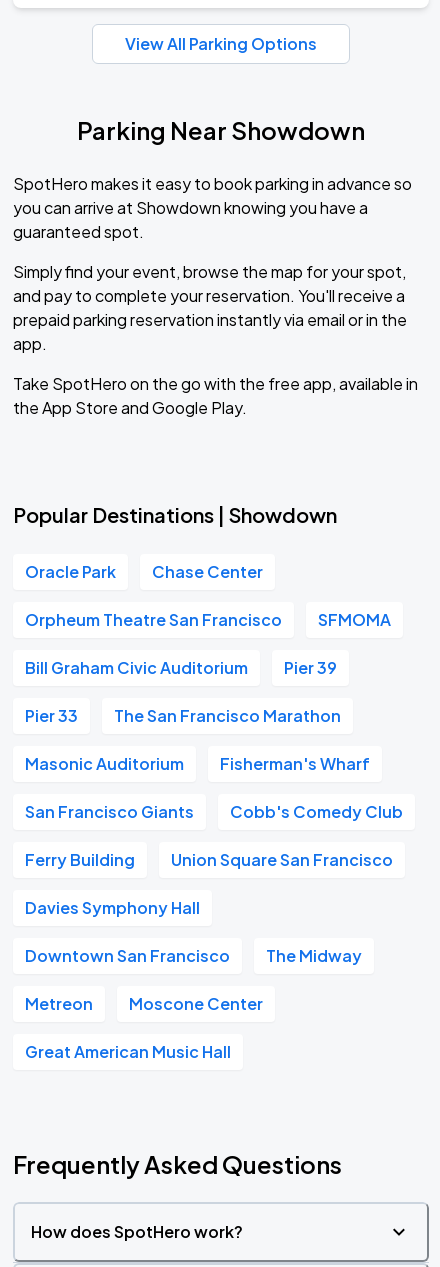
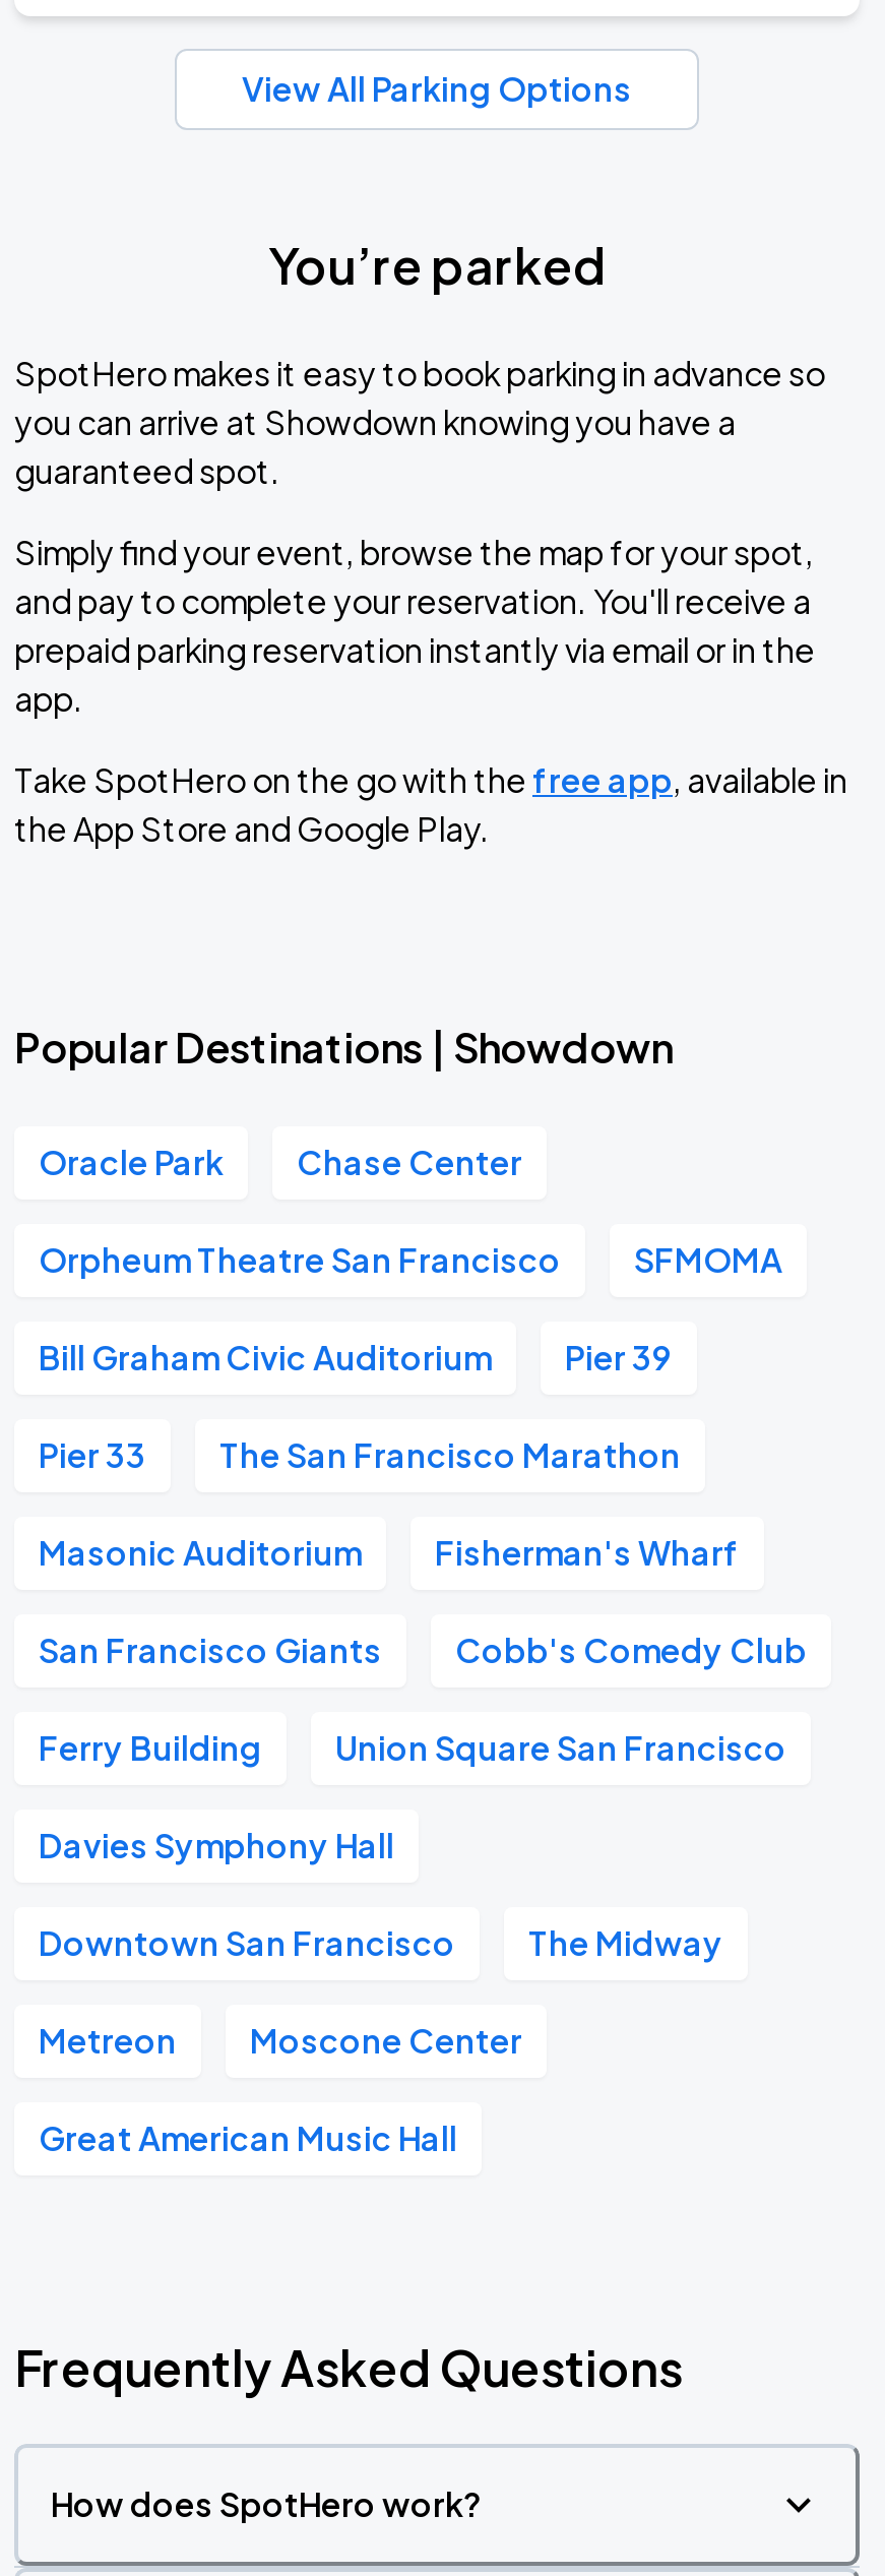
- Parking Near Showdown
+ You’re parked
